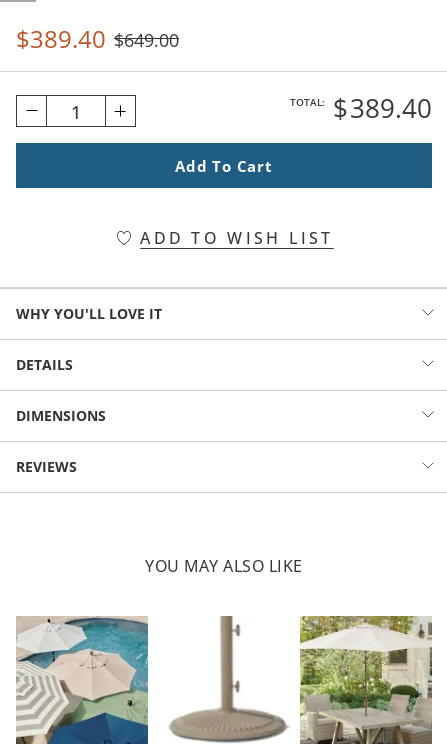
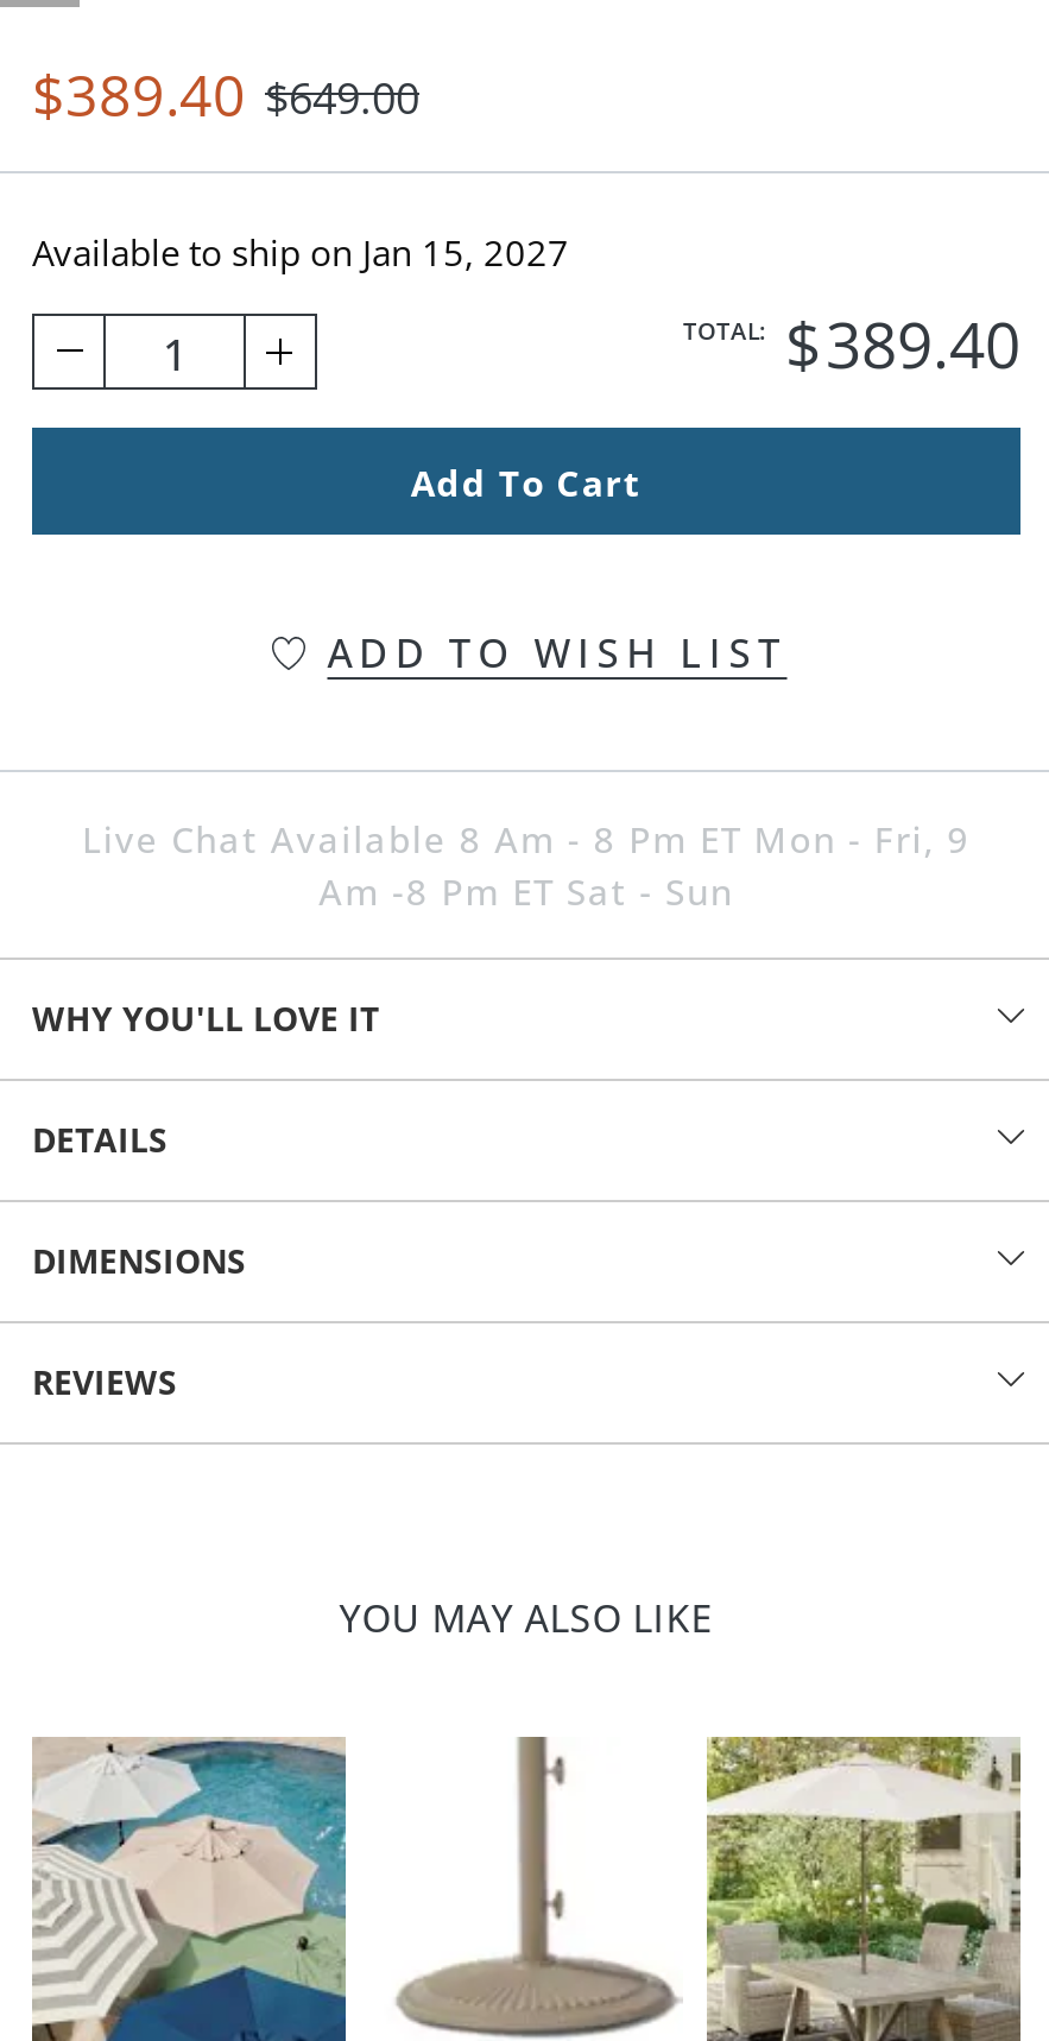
+ Available to ship on Jan 15, 2027

+ Live Chat Available 8 Am - 8 Pm ET Mon - Fri, 9
+ Am -8 Pm ET Sat - Sun
